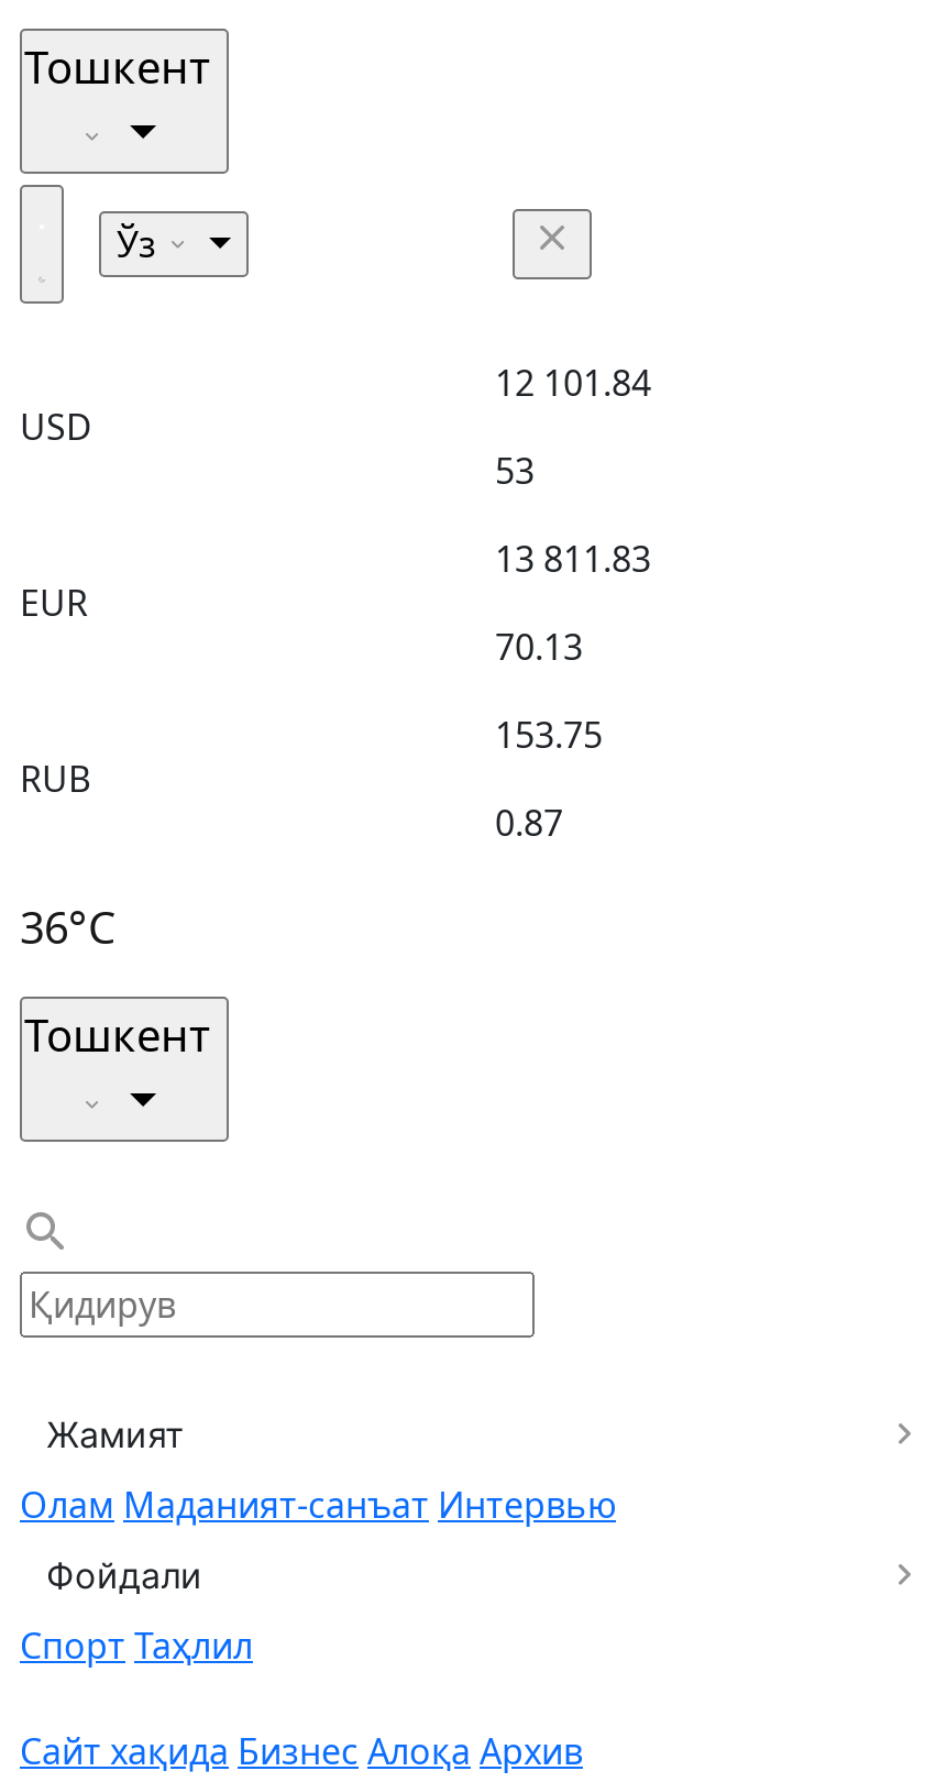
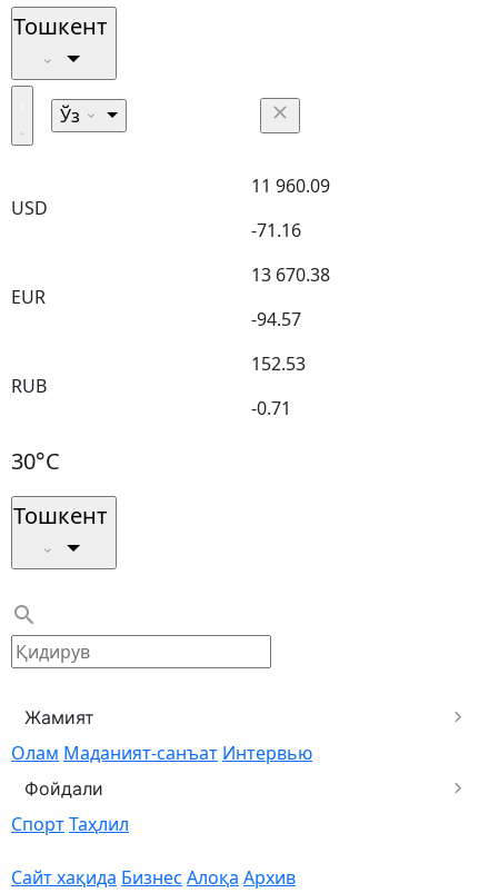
- 12 101.84
+ 11 960.09

- 53
+ -71.16

- 13 811.83
+ 13 670.38

- 70.13
+ -94.57

- 153.75
+ 152.53

- 0.87
+ -0.71

- 36°C
+ 30°C
